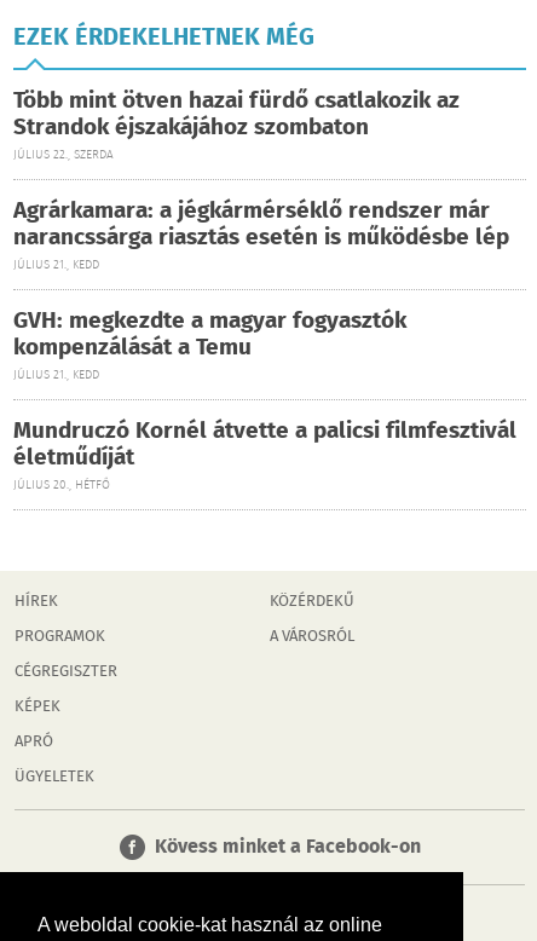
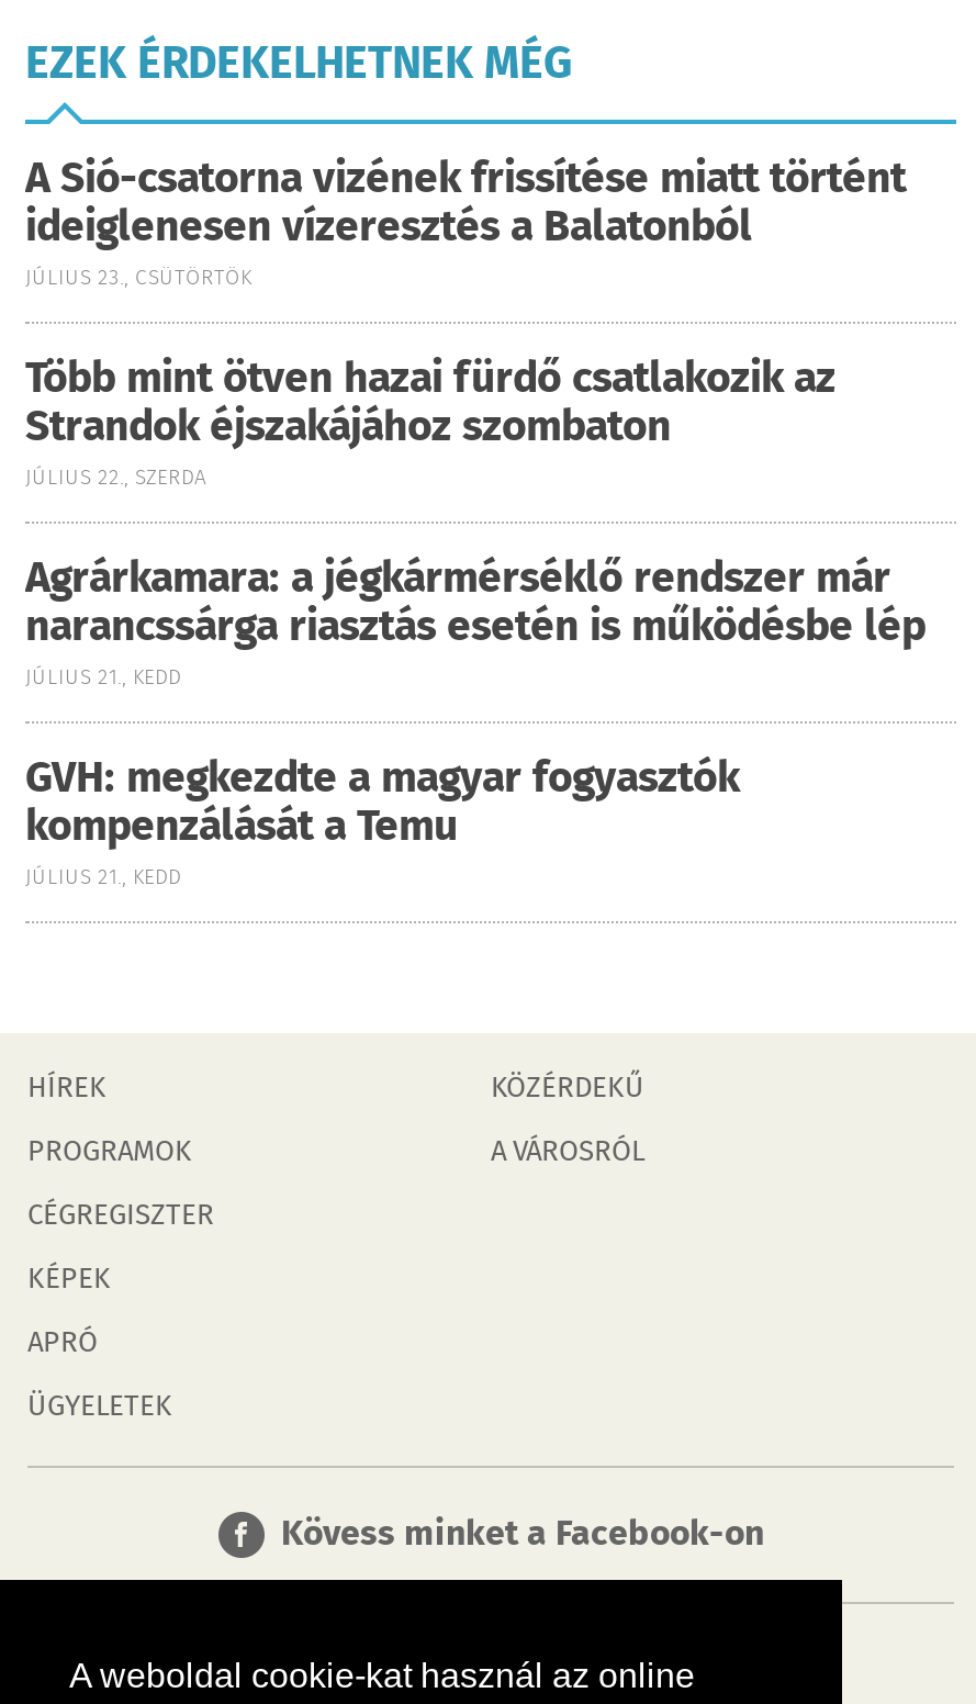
+ A Sió-csatorna vizének frissítése miatt történt
+ ideiglenesen vízeresztés a Balatonból
+ JÚLIUS 23., CSÜTÖRTÖK

moved down: Több mint ötven hazai fürdő csatlakozik az | Strandok éjszakájához szombaton | JÚLIUS 22., SZERDA | ... | kompenzálását a Temu | JÚLIUS 21., KEDD

- Mundruczó Kornél átvette a palicsi filmfesztivál
- életműdíját
- JÚLIUS 20., HÉTFŐ
